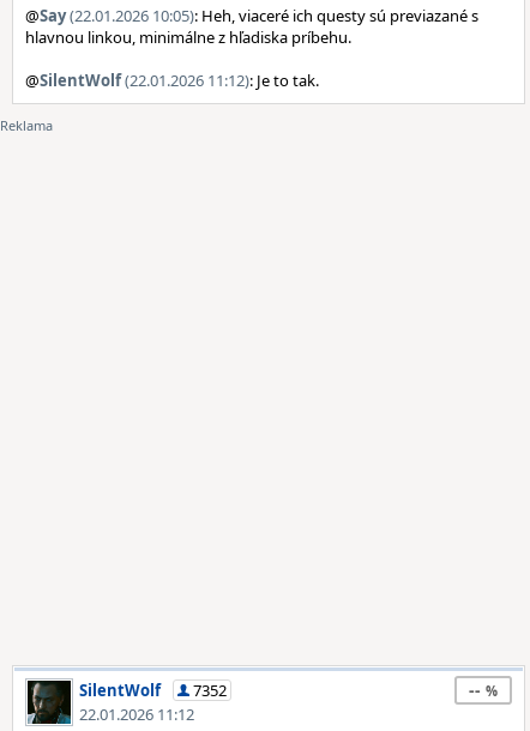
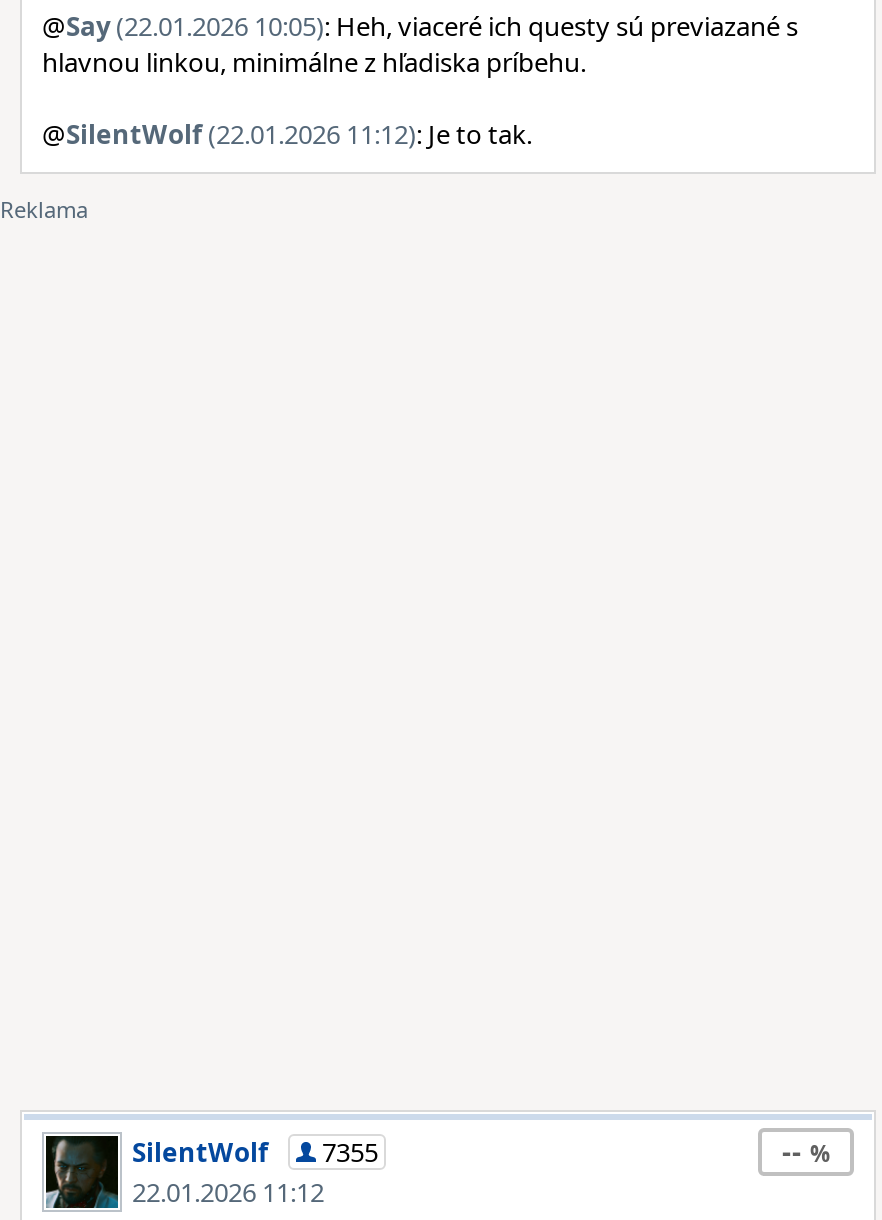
- SilentWolf 7352
+ SilentWolf 7355
